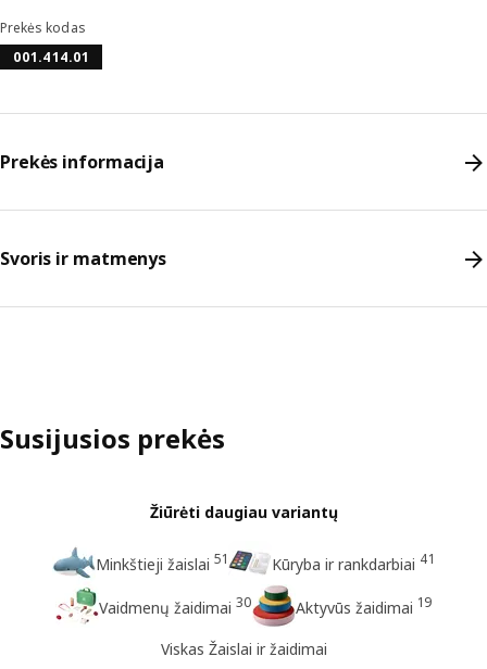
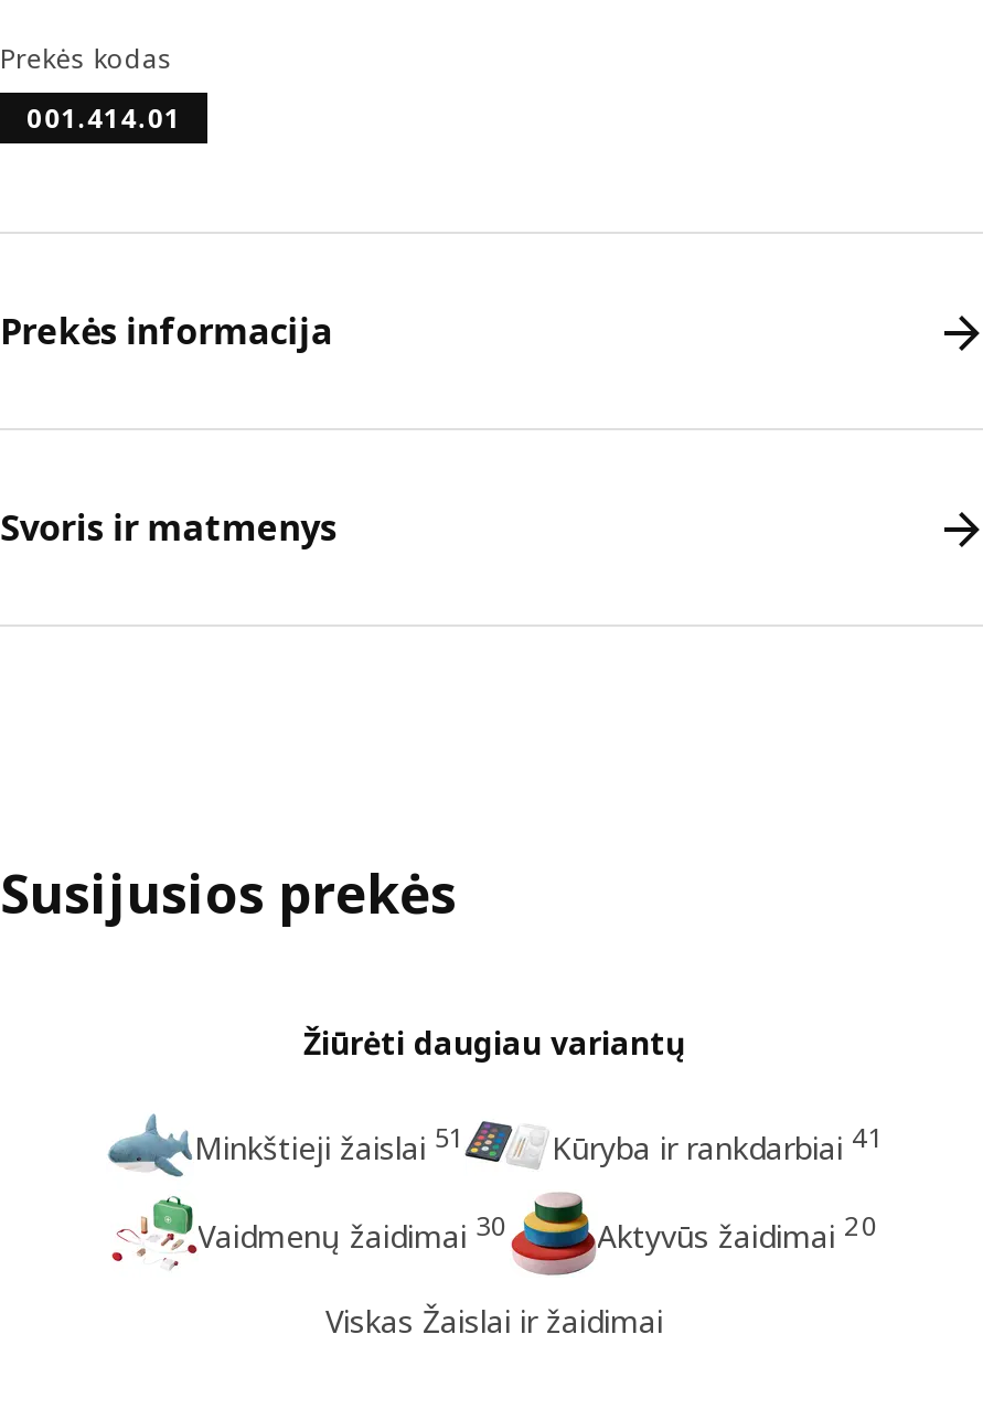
- Aktyvūs žaidimai 19
+ Aktyvūs žaidimai 20
